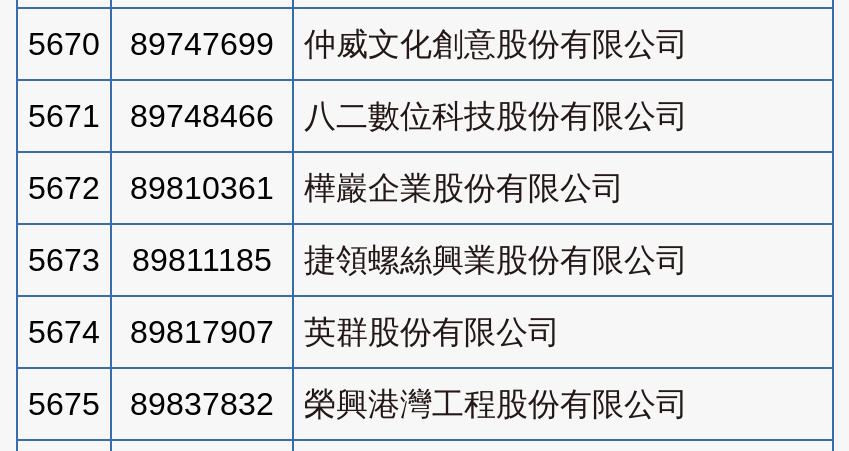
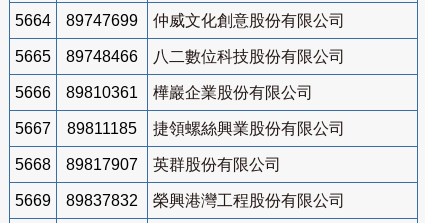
- 5670 89747699 仲威文化創意股份有限公司
+ 5664 89747699 仲威文化創意股份有限公司

- 5671 89748466 八二數位科技股份有限公司
+ 5665 89748466 八二數位科技股份有限公司

- 5672 89810361 樺巖企業股份有限公司
+ 5666 89810361 樺巖企業股份有限公司

- 5673 89811185 捷領螺絲興業股份有限公司
+ 5667 89811185 捷領螺絲興業股份有限公司

- 5674 89817907 英群股份有限公司
+ 5668 89817907 英群股份有限公司

- 5675 89837832 榮興港灣工程股份有限公司
+ 5669 89837832 榮興港灣工程股份有限公司
